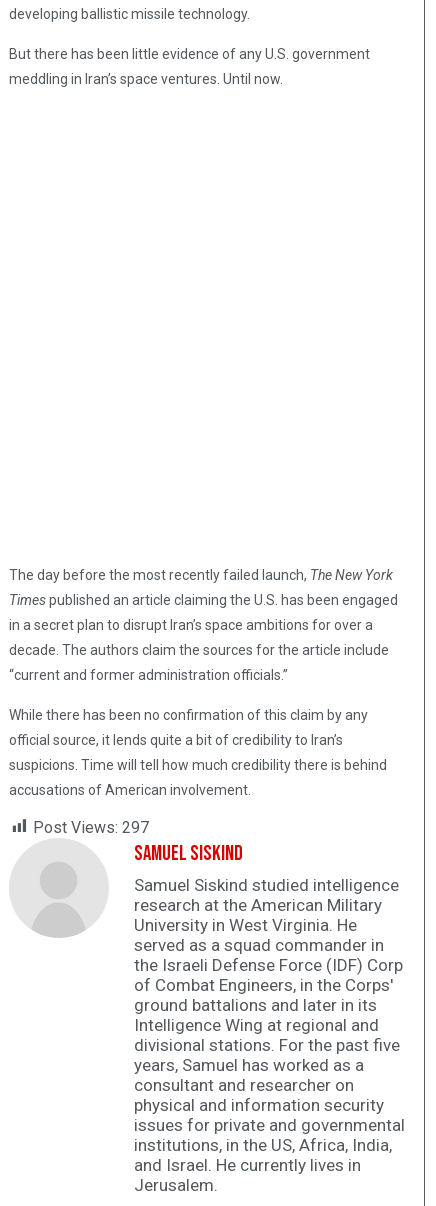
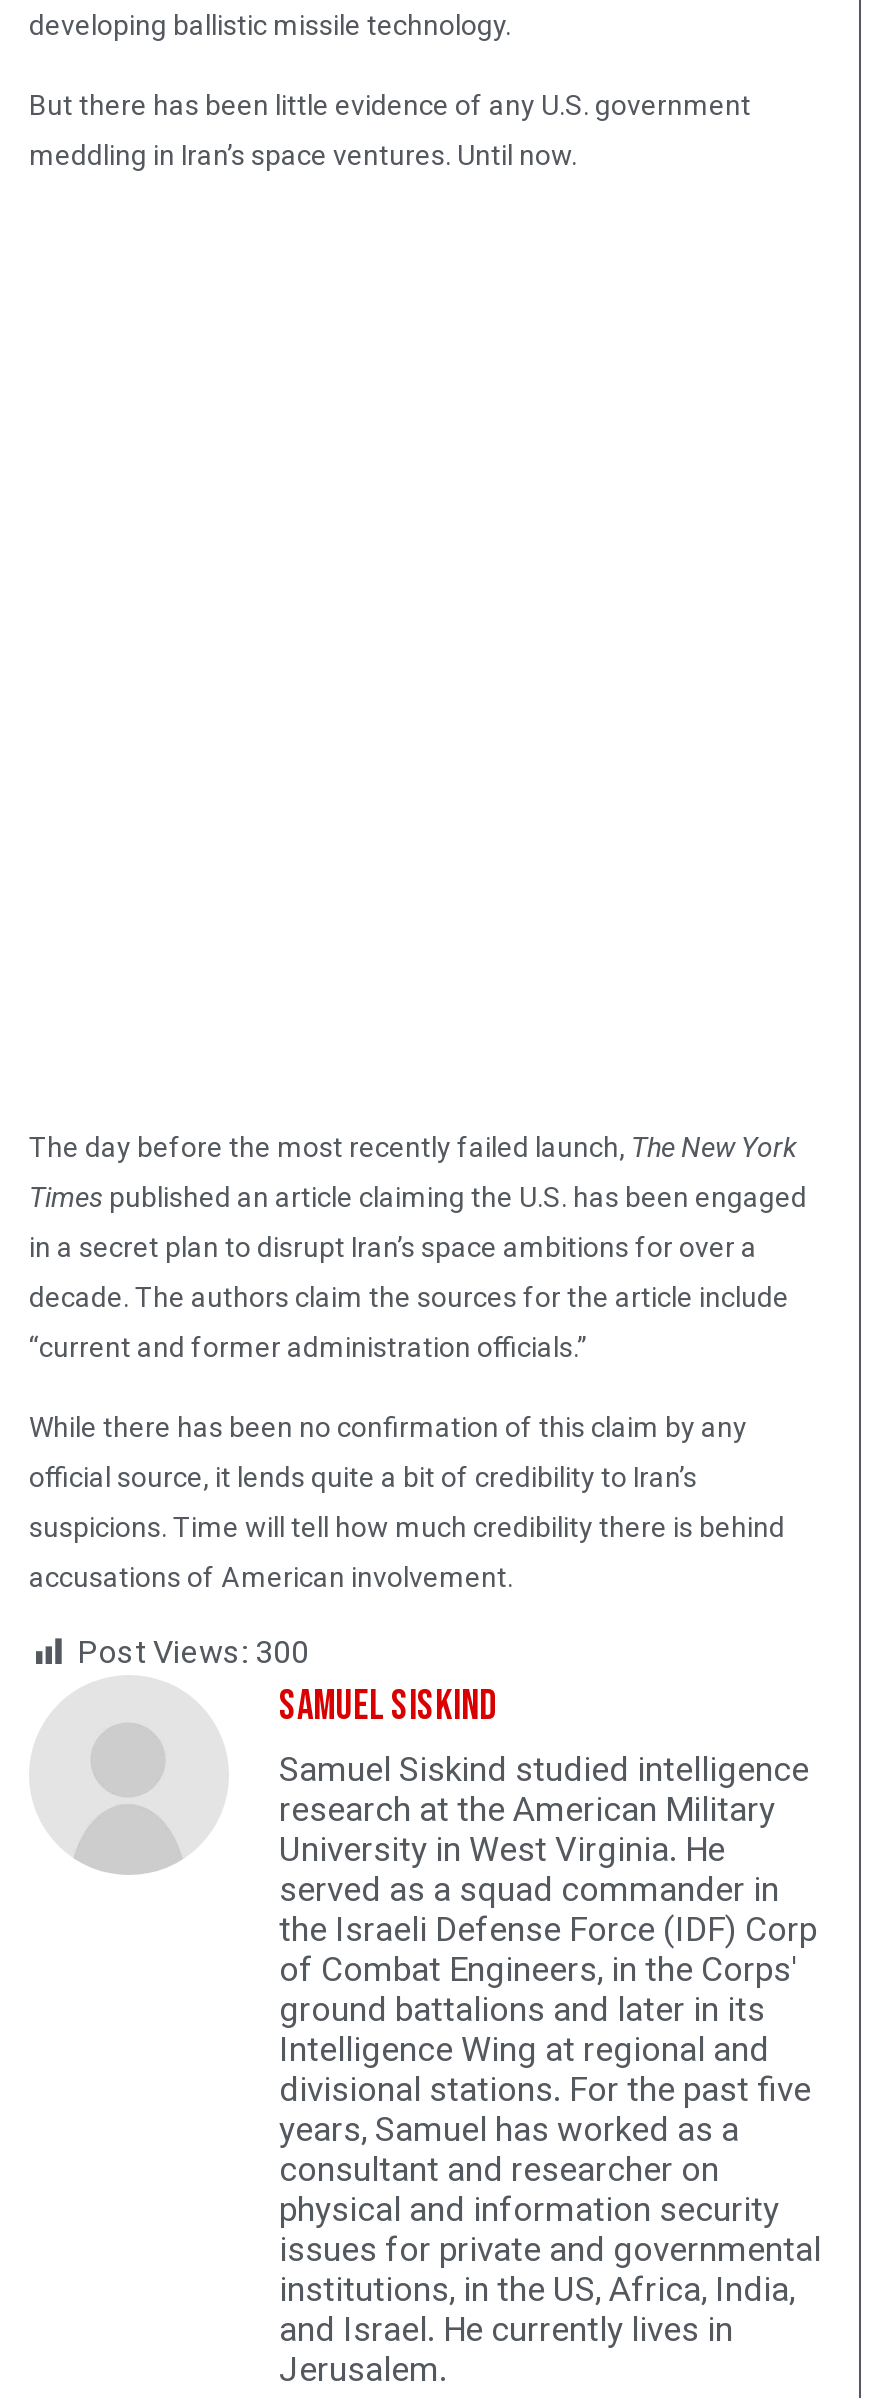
- Post Views: 297
+ Post Views: 300
